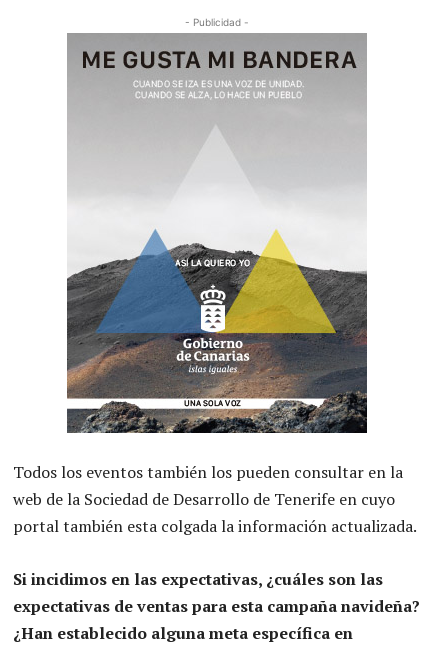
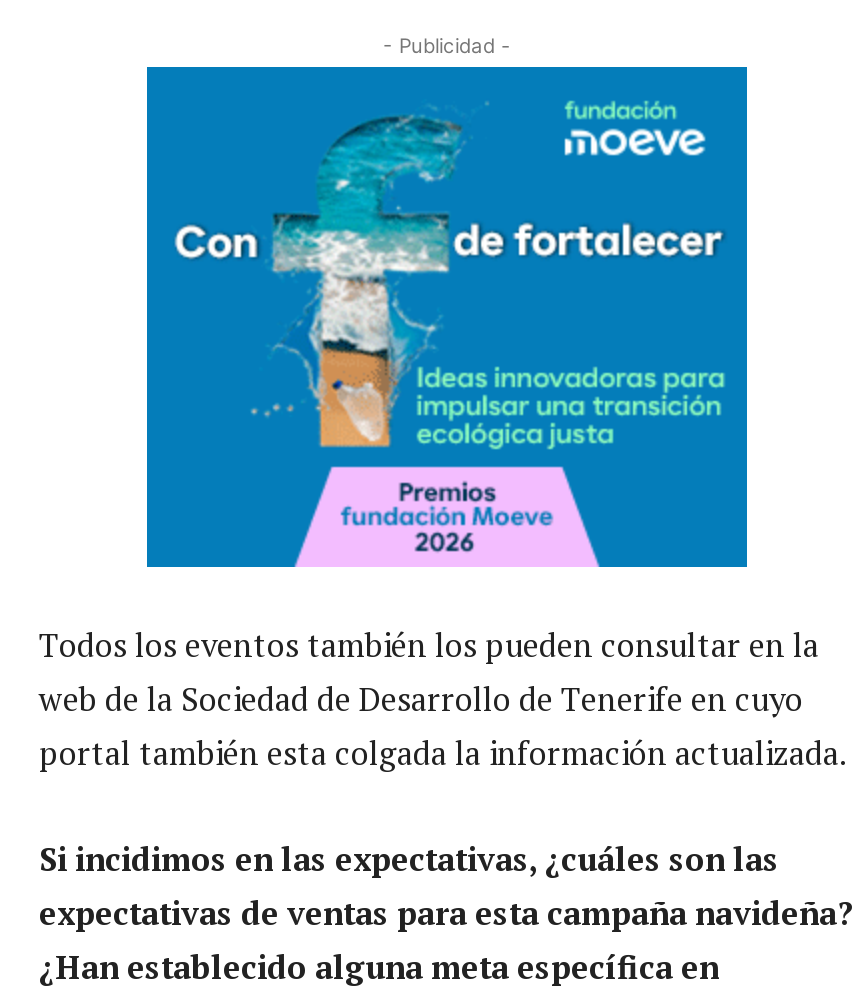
- [image]
+ [image]
